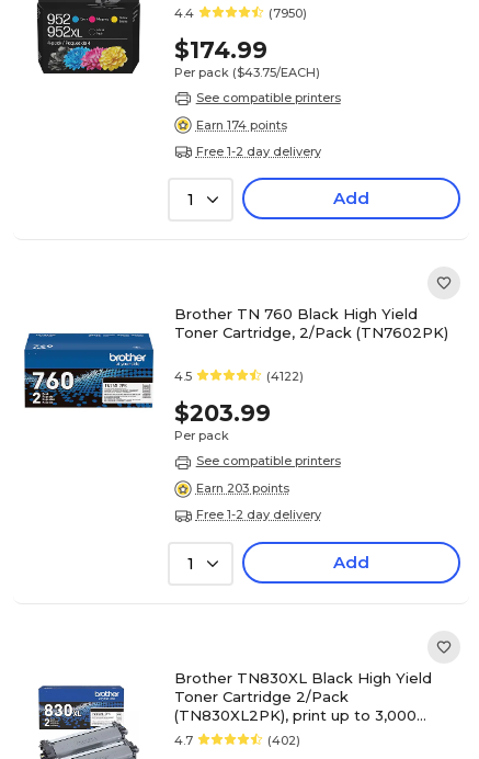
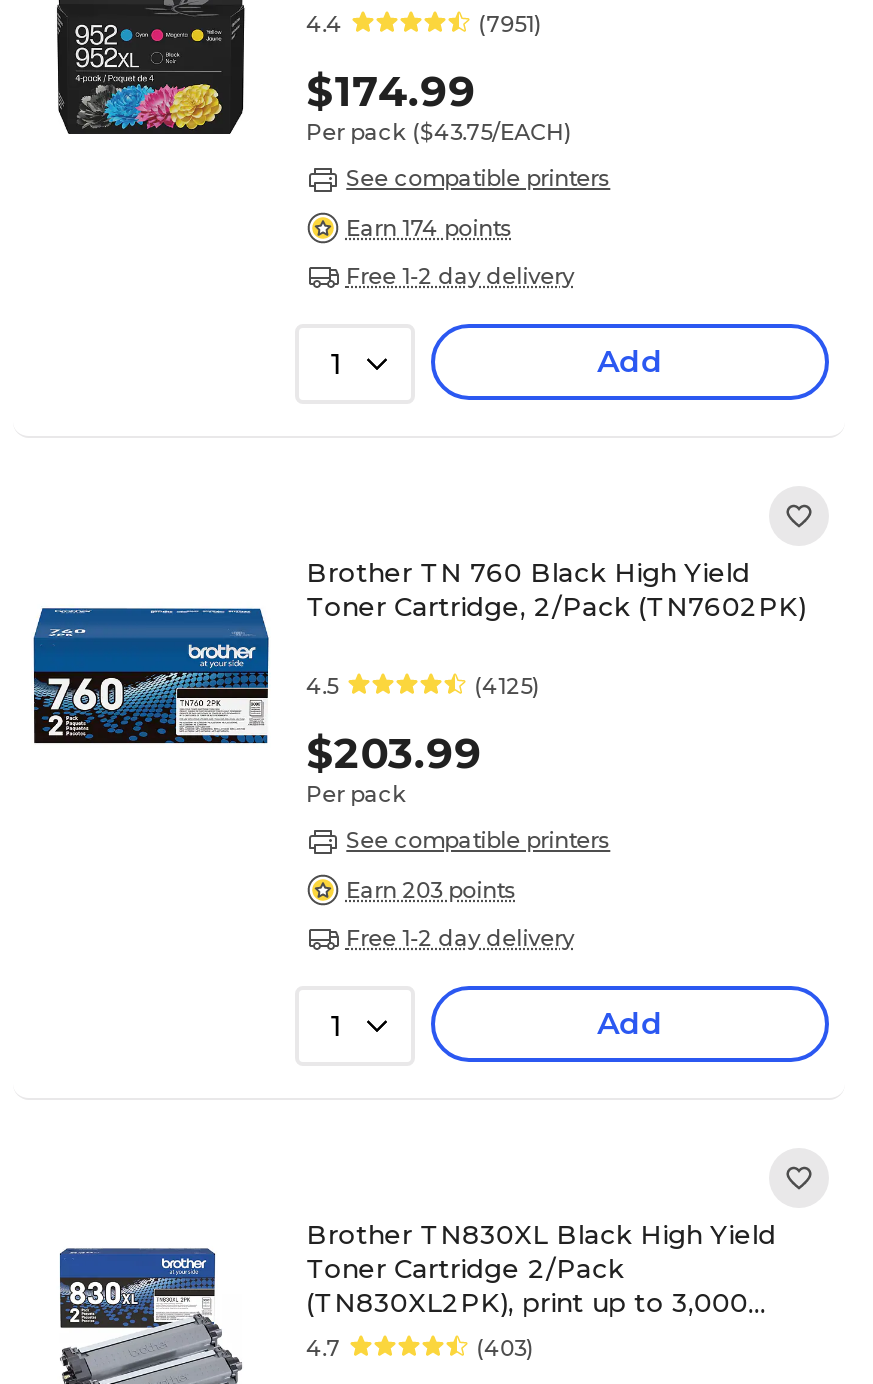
- (7950)
+ (7951)

- (4122)
+ (4125)

- (402)
+ (403)
